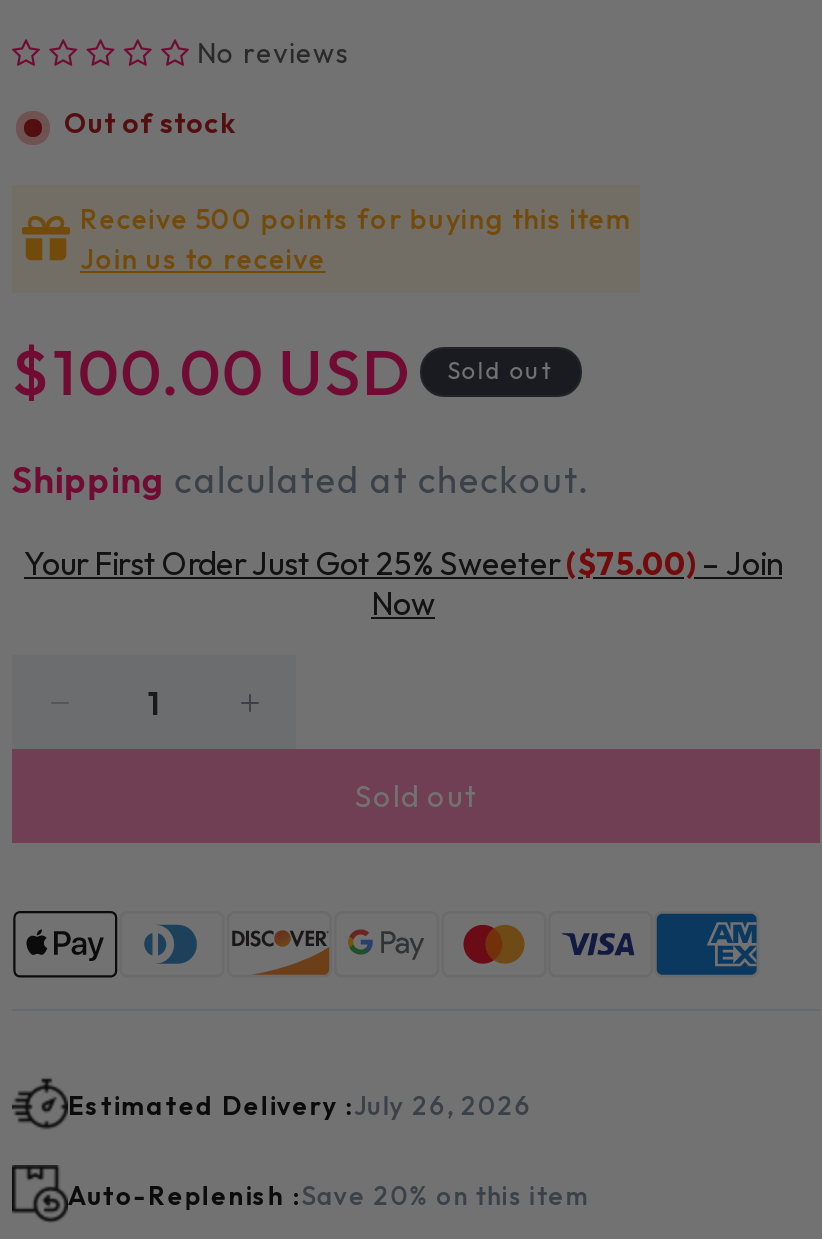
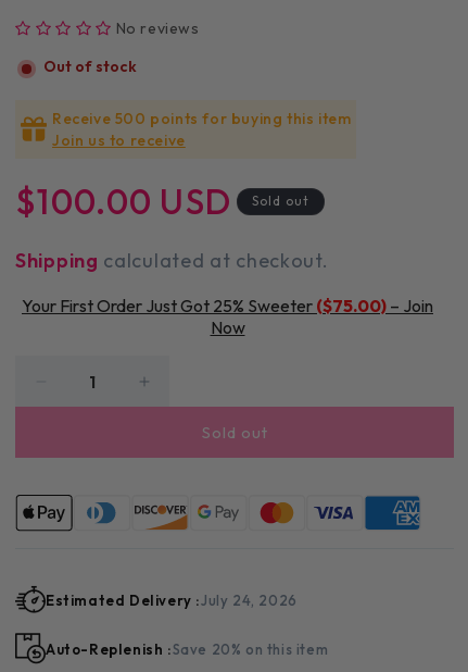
- Estimated Delivery : July 26, 2026
+ Estimated Delivery : July 24, 2026
